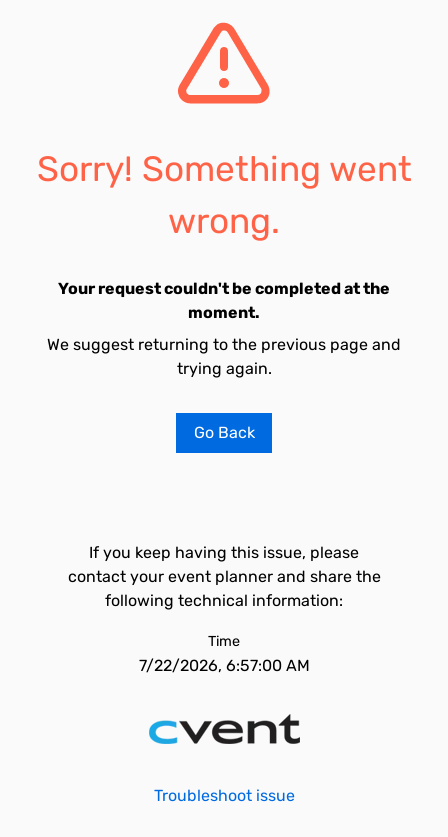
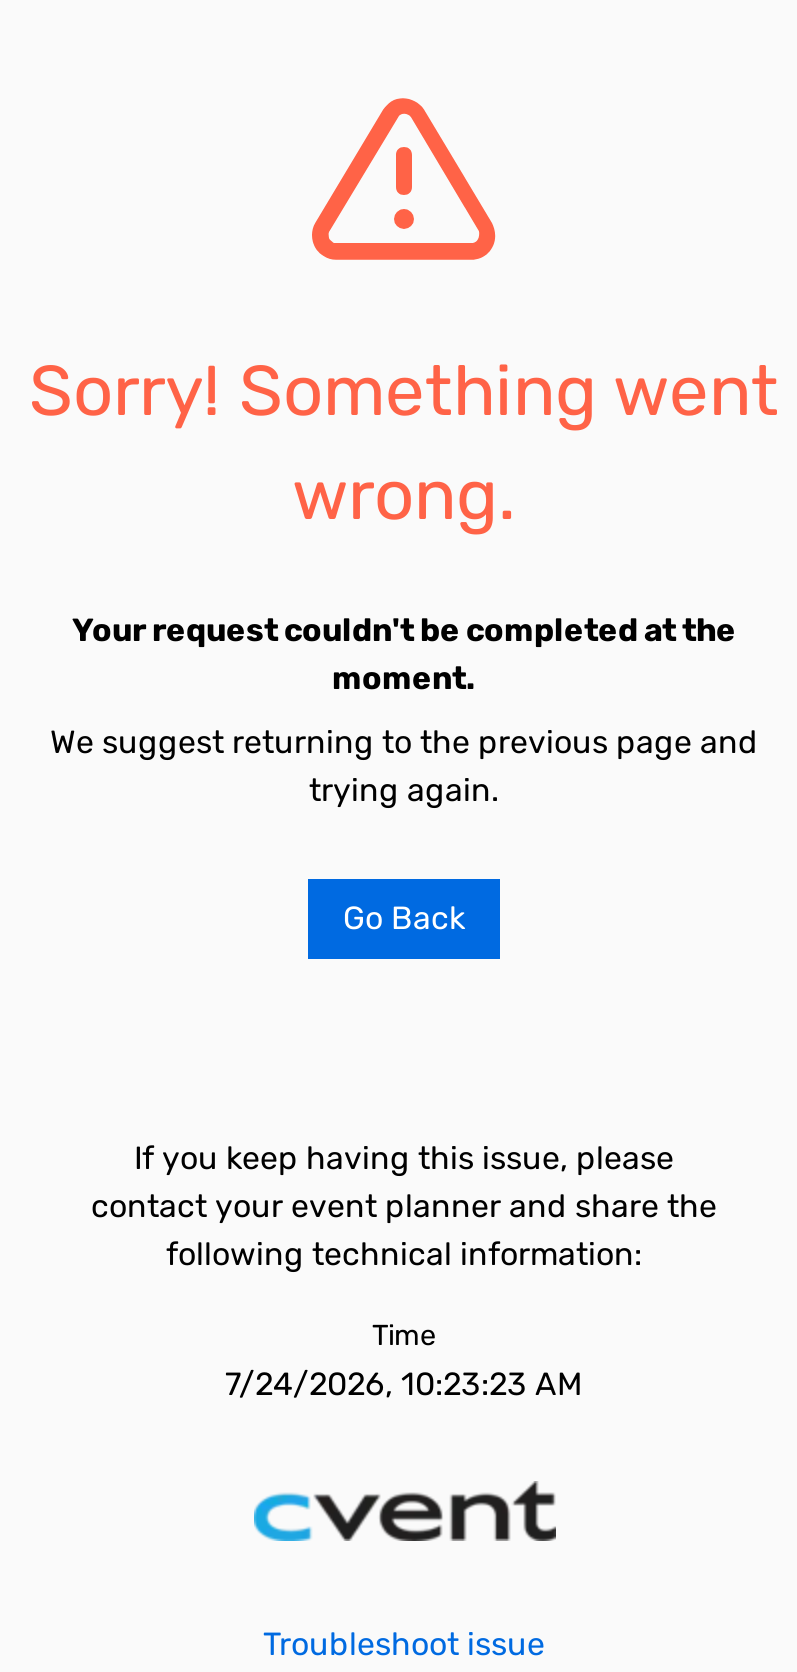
- 7/22/2026, 6:57:00 AM
+ 7/24/2026, 10:23:23 AM
